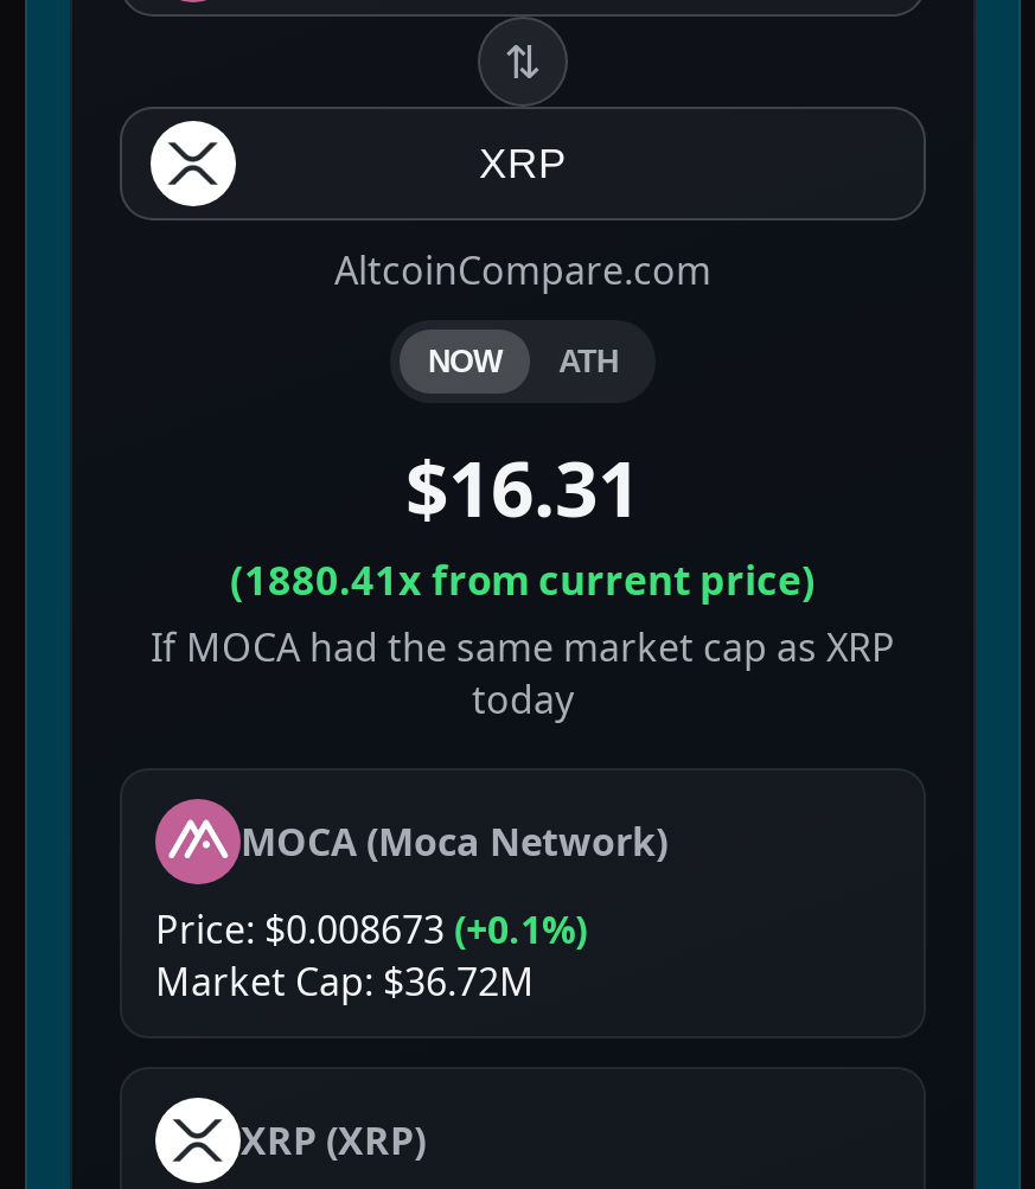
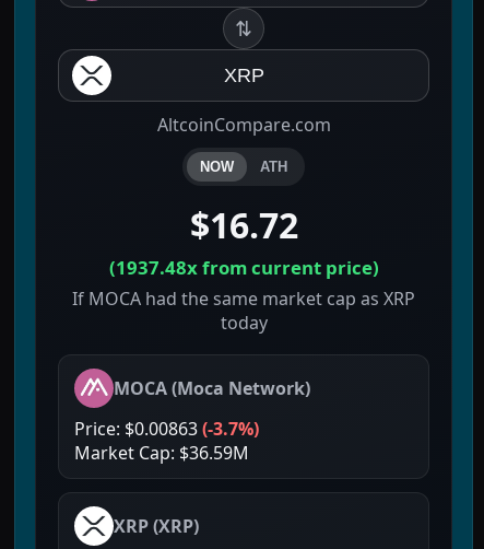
- $16.31
+ $16.72

- (1880.41x from current price)
+ (1937.48x from current price)

- Price: $0.008673 (+0.1%)
+ Price: $0.00863 (-3.7%)

- Market Cap: $36.72M
+ Market Cap: $36.59M
